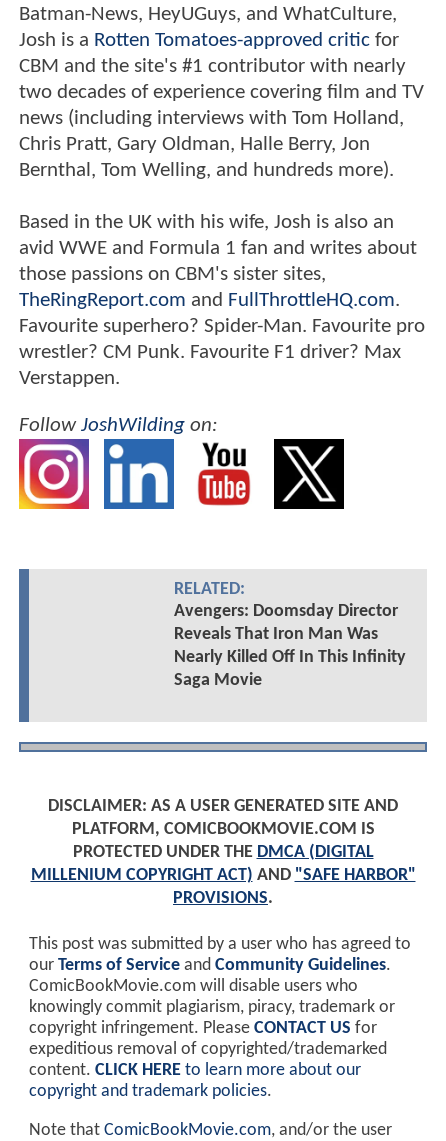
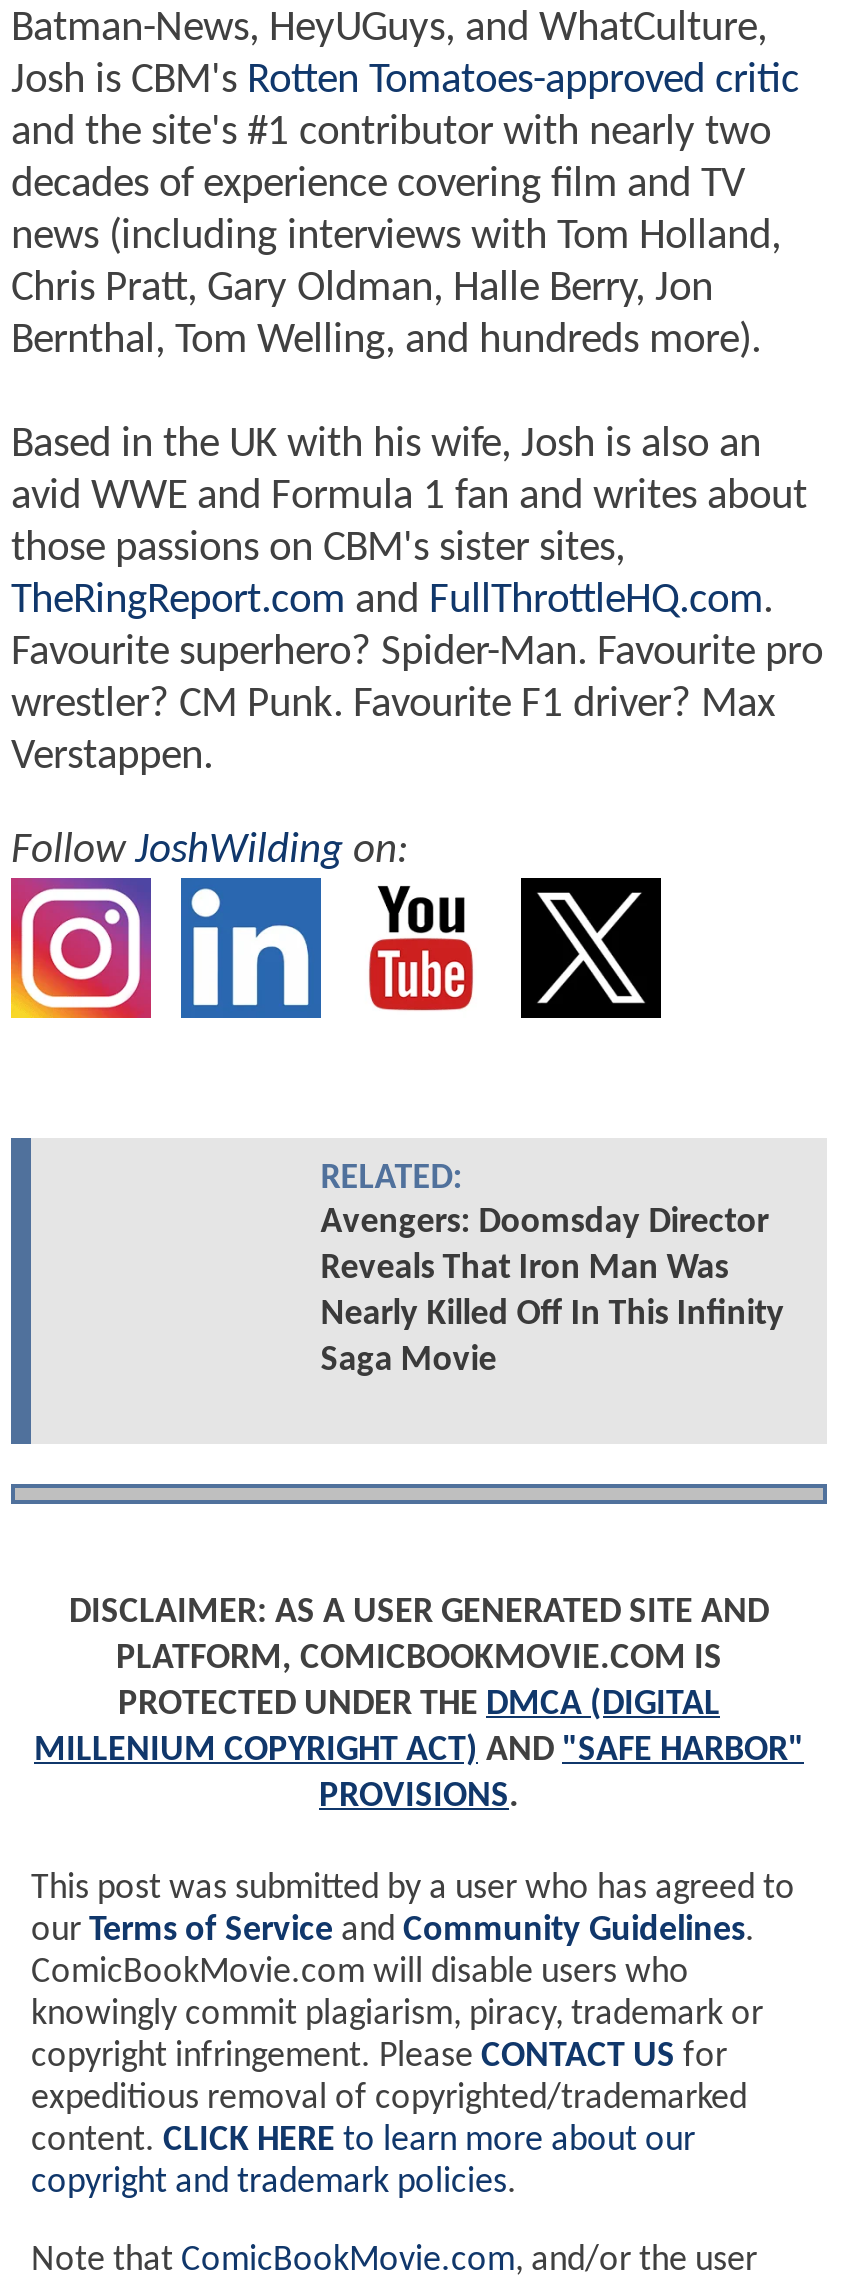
- Josh is a Rotten Tomatoes-approved critic for
- CBM and the site's #1 contributor with nearly
- two decades of experience covering film and TV
+ Josh is CBM's Rotten Tomatoes-approved critic
+ and the site's #1 contributor with nearly two
+ decades of experience covering film and TV
